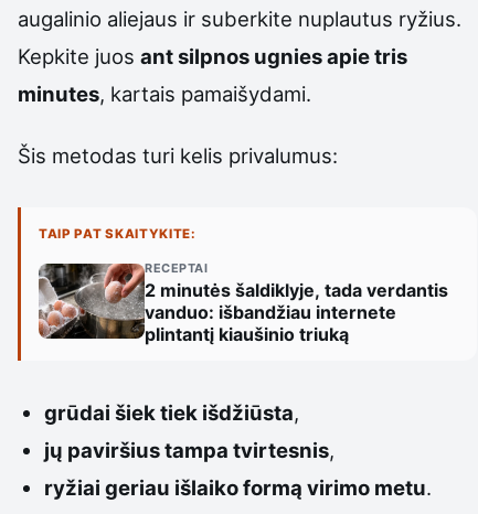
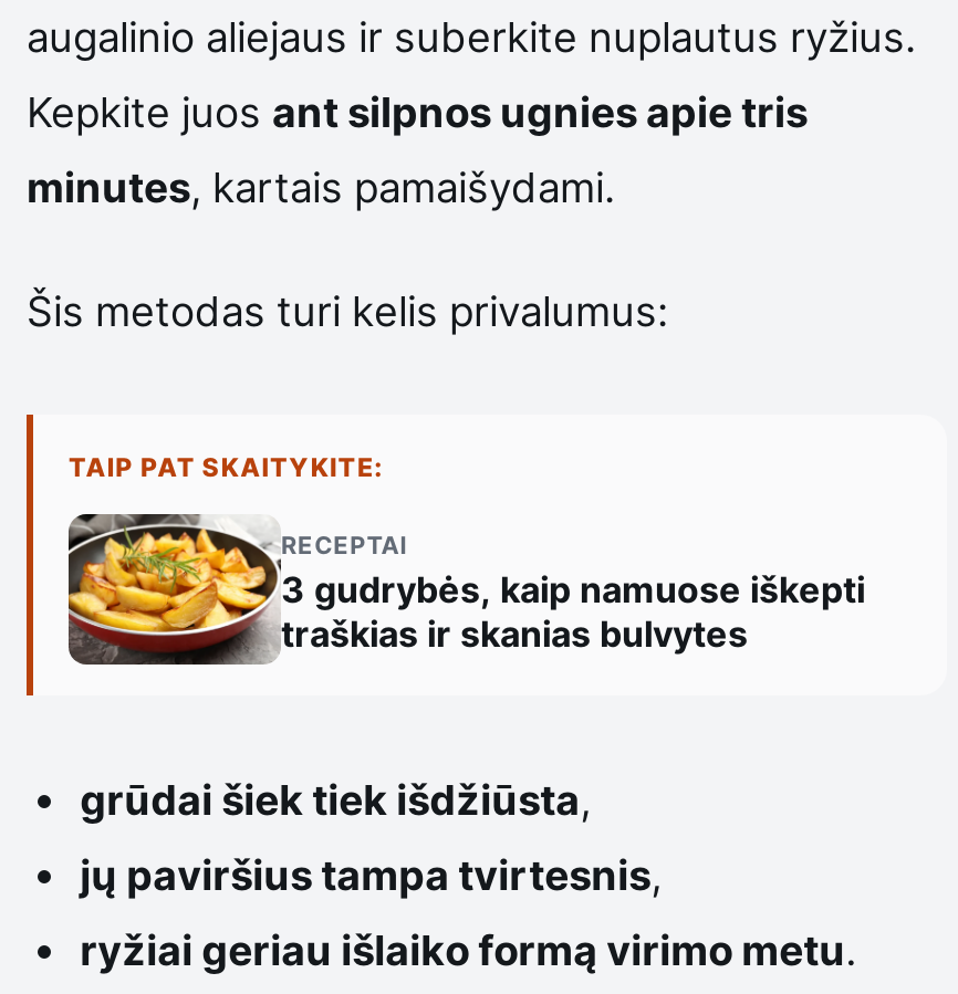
- [image]
- 2 minutės šaldiklyje, tada verdantis
- vanduo: išbandžiau internete
- plintantį kiaušinio triuką
+ [image]
+ 3 gudrybės, kaip namuose iškepti
+ traškias ir skanias bulvytes
